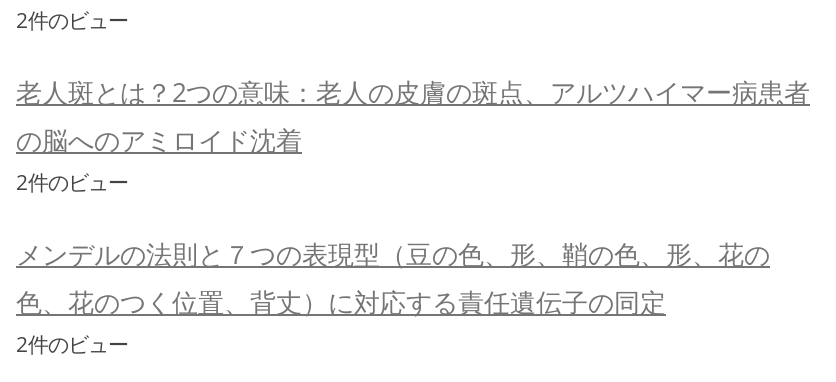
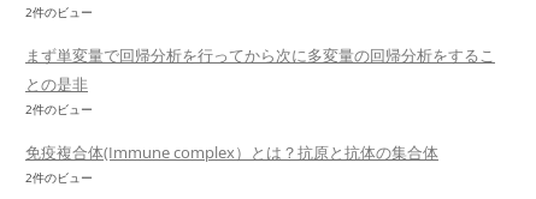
- 老人斑とは？2つの意味：老人の皮膚の斑点、アルツハイマー病患者
- の脳へのアミロイド沈着
+ まず単変量で回帰分析を行ってから次に多変量の回帰分析をするこ
+ との是非

- メンデルの法則と７つの表現型（豆の色、形、鞘の色、形、花の
- 色、花のつく位置、背丈）に対応する責任遺伝子の同定
+ 免疫複合体(Immune complex）とは？抗原と抗体の集合体
